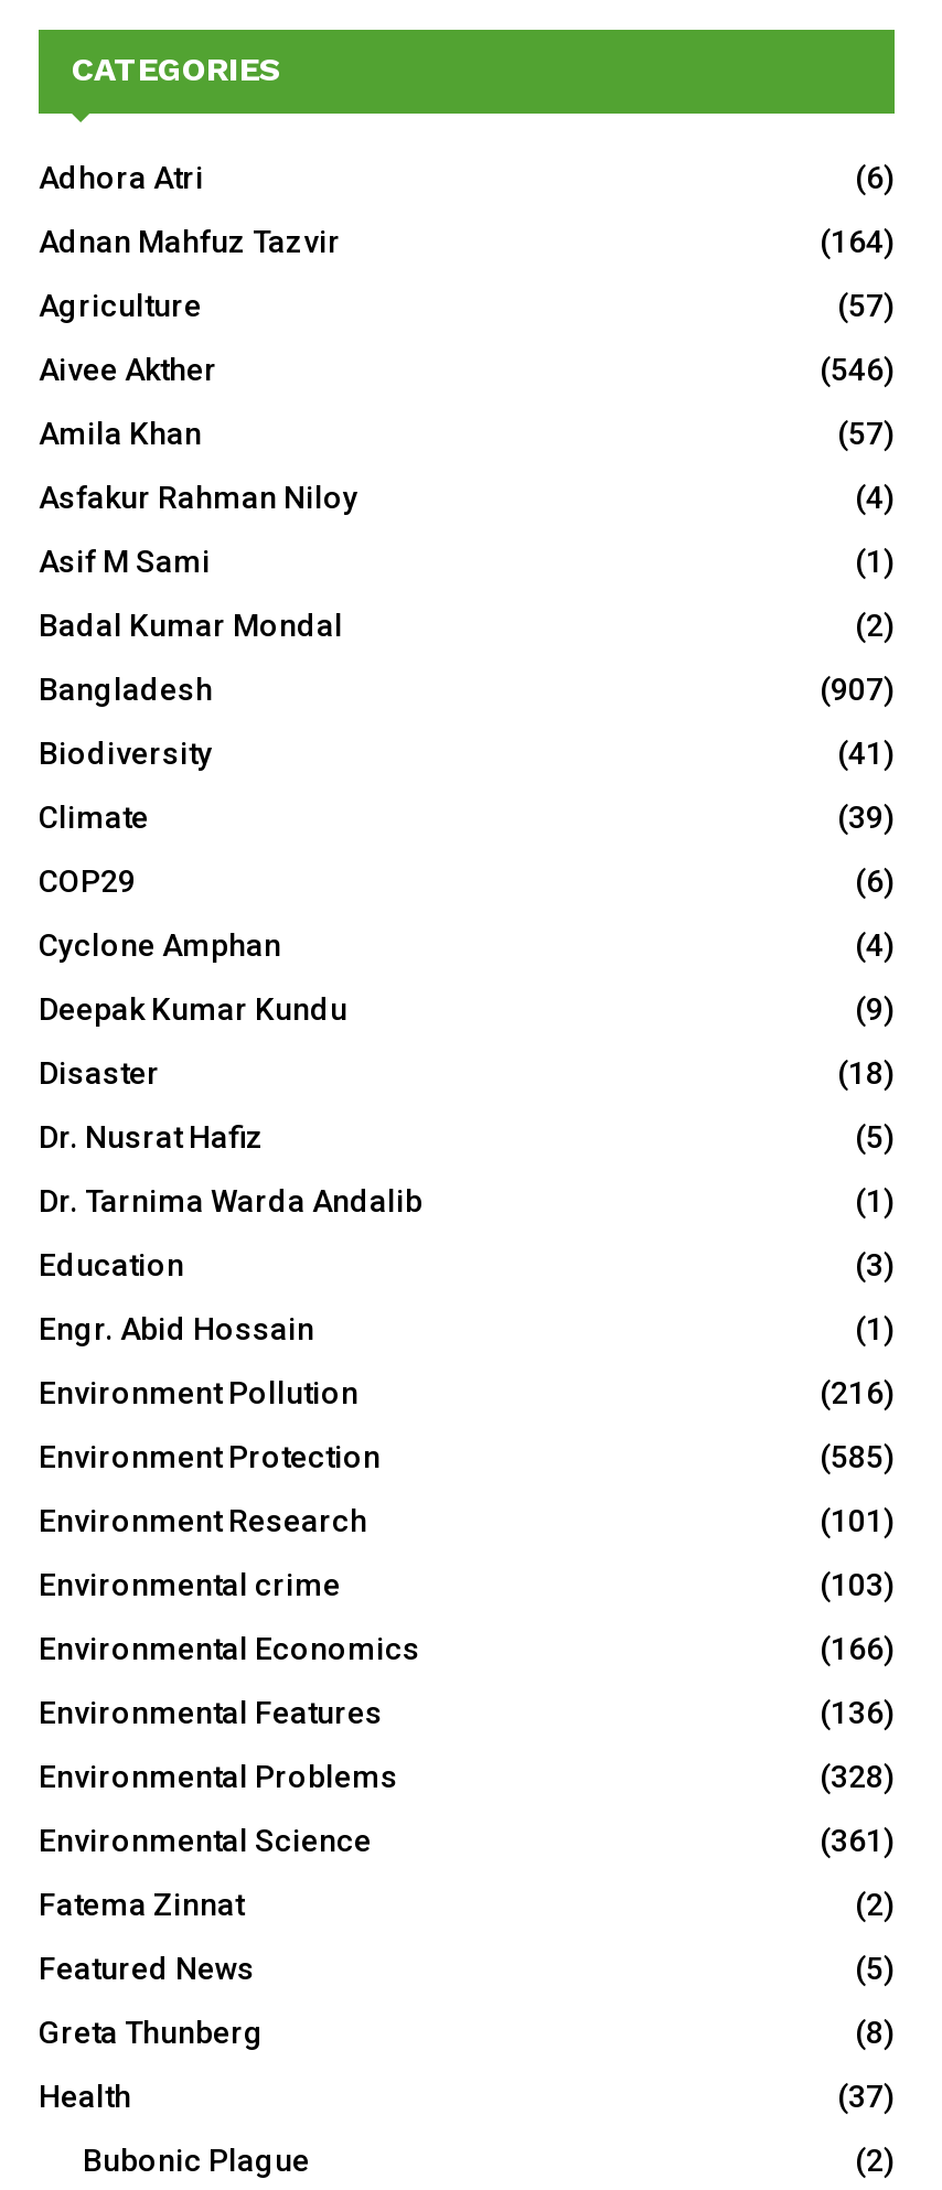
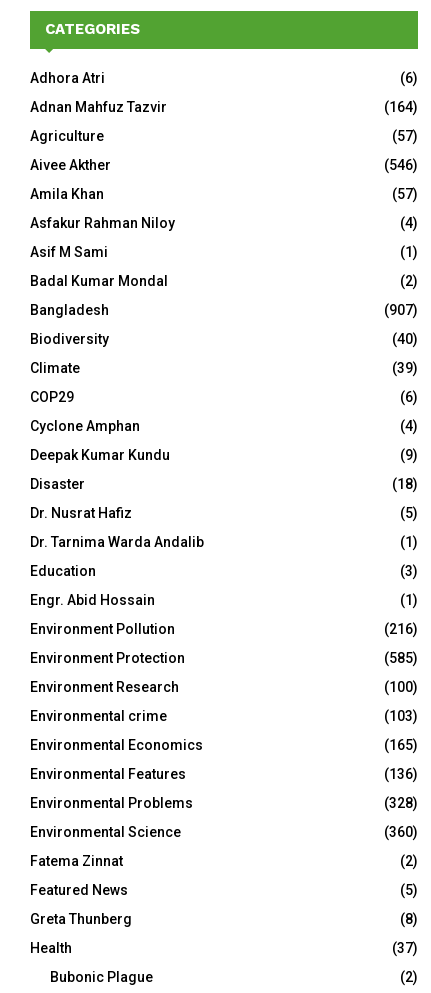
- (41)
+ (40)

- (101)
+ (100)

- (166)
+ (165)

- (361)
+ (360)
